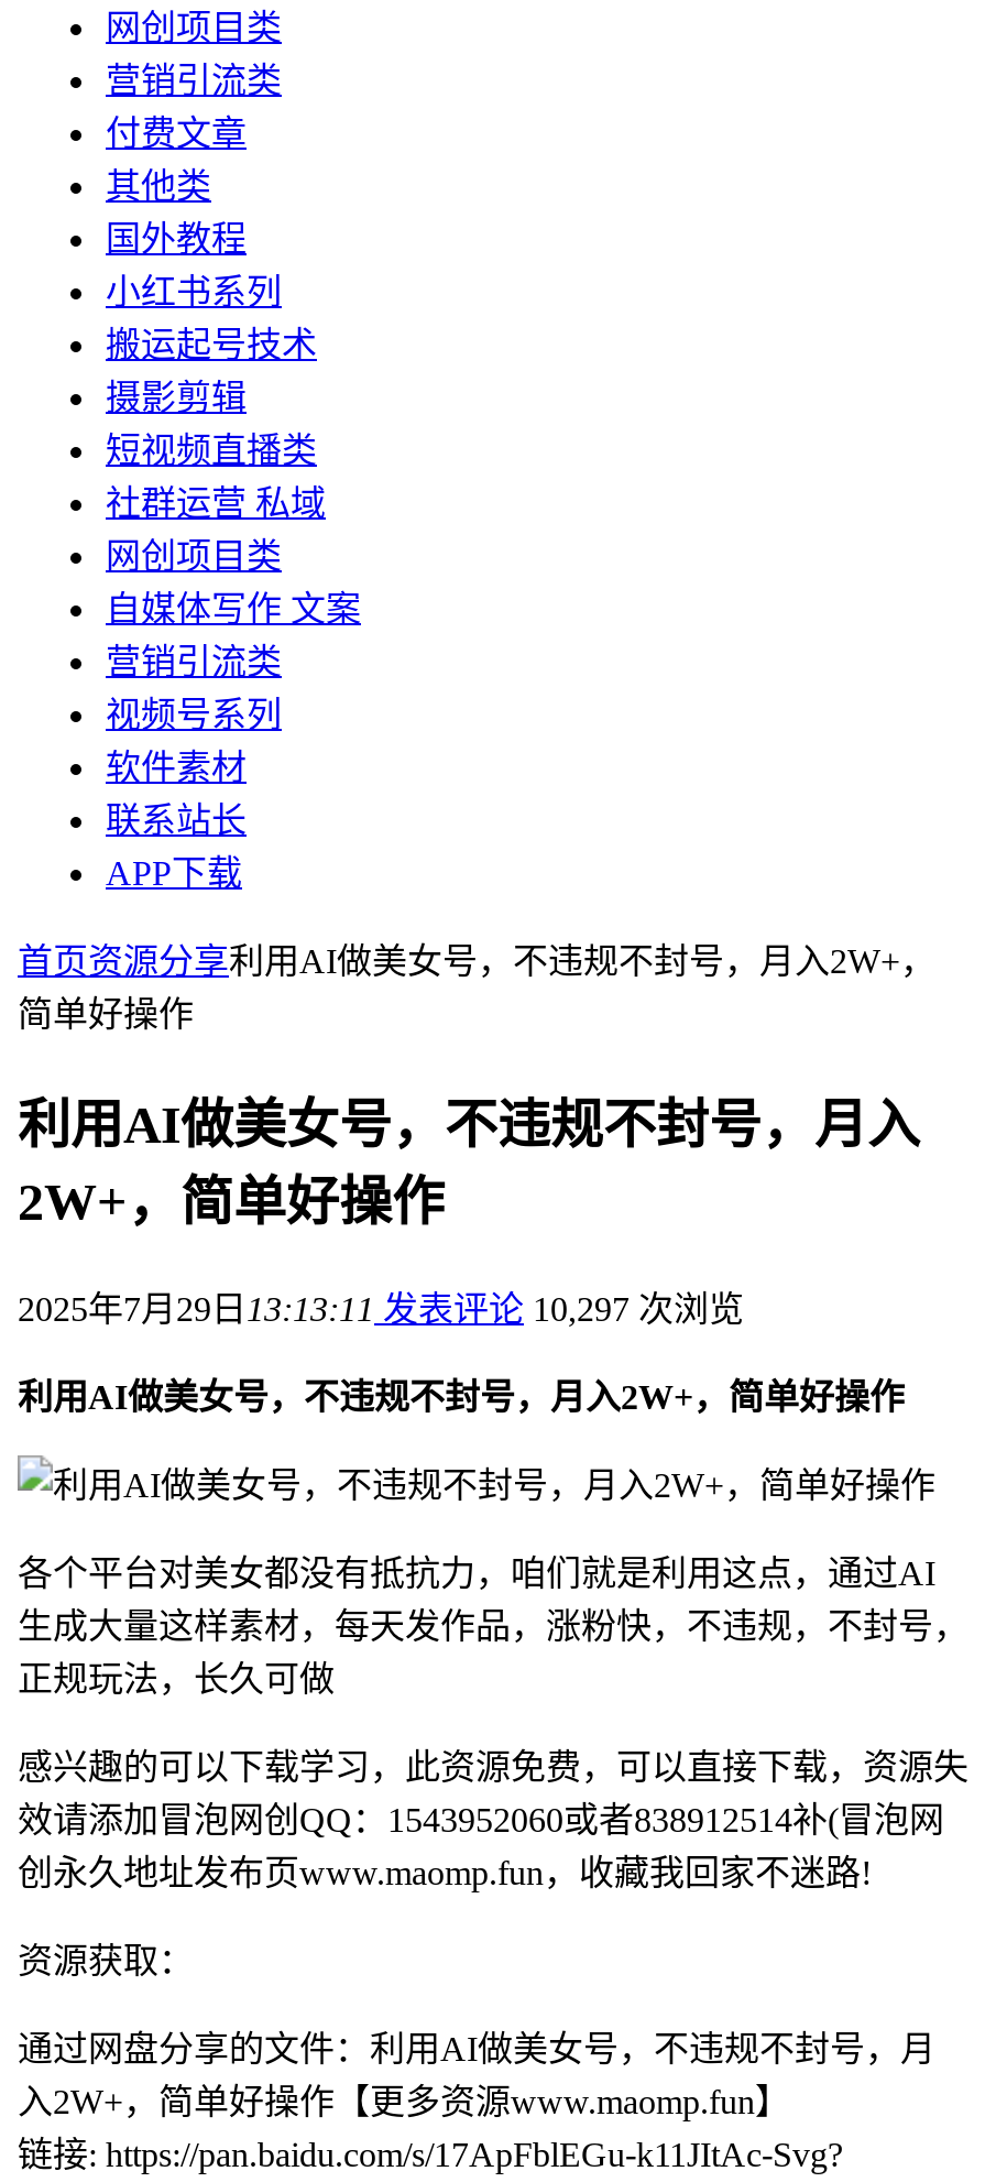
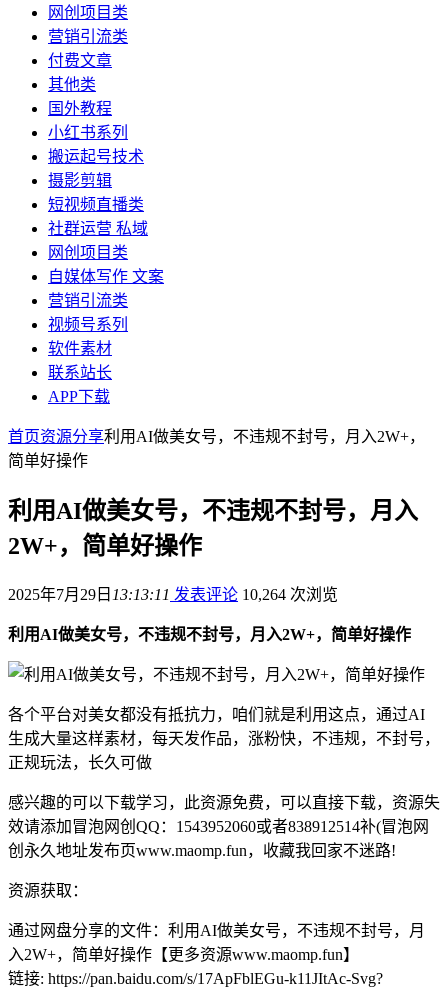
- 2025年7月29日13:13:11发表评论10,297 次浏览
+ 2025年7月29日13:13:11发表评论10,264 次浏览
